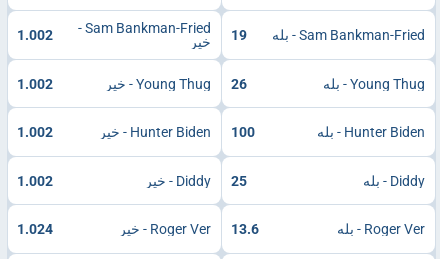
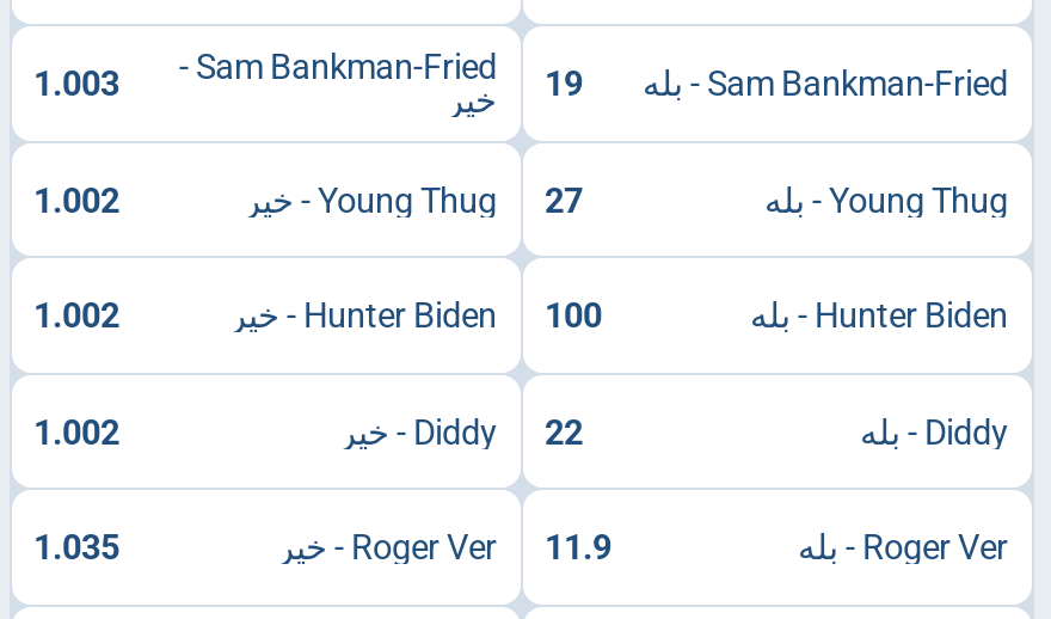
- 1.002
+ 1.003

- 26
+ 27

- 25
+ 22

- 1.024
+ 1.035

- 13.6
+ 11.9
